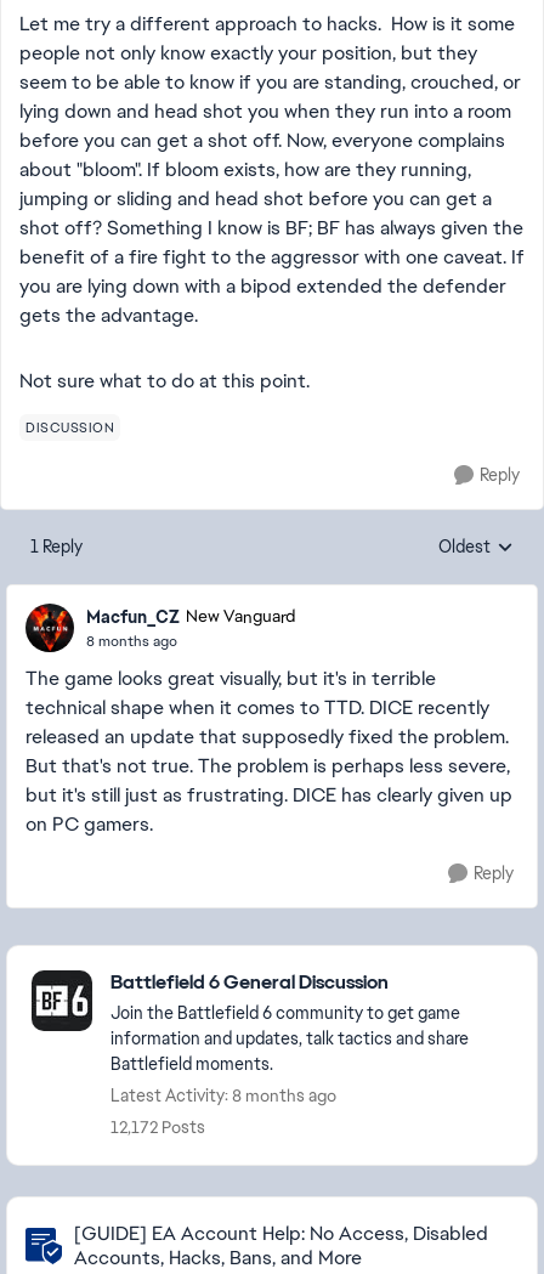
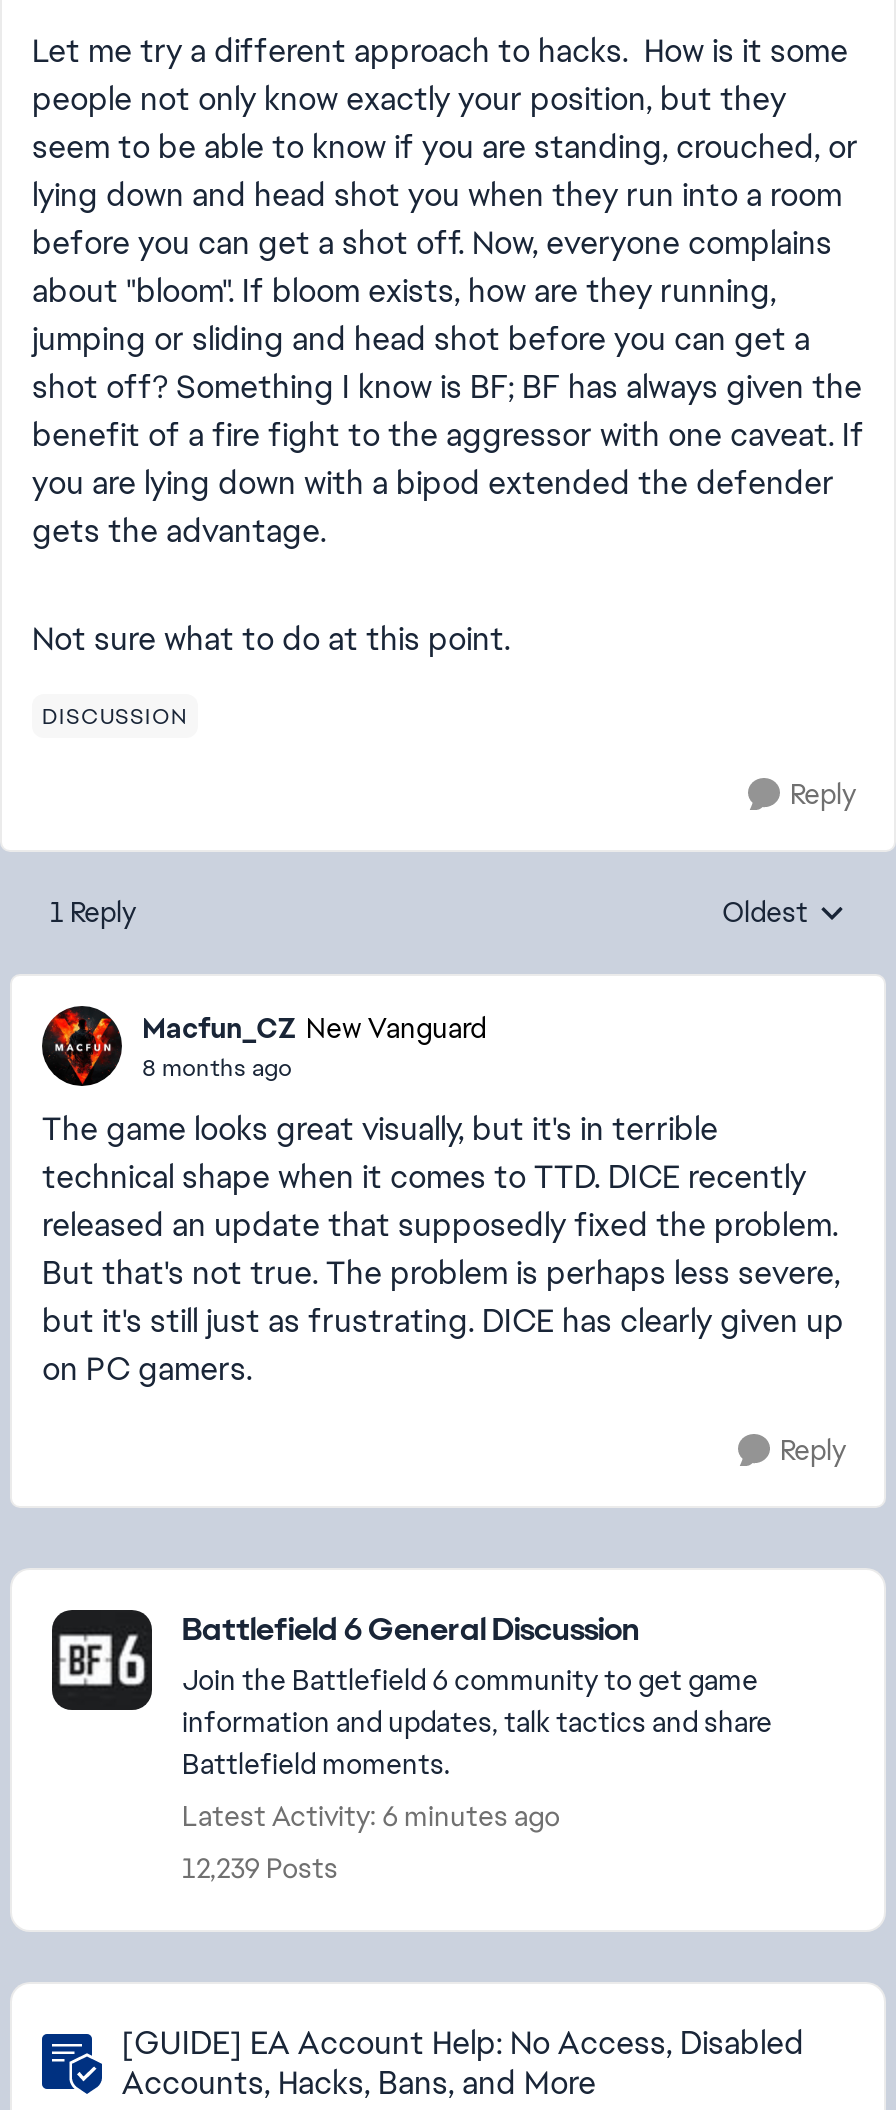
- Latest Activity: 8 months ago
+ Latest Activity: 6 minutes ago

- 12,172 Posts
+ 12,239 Posts
